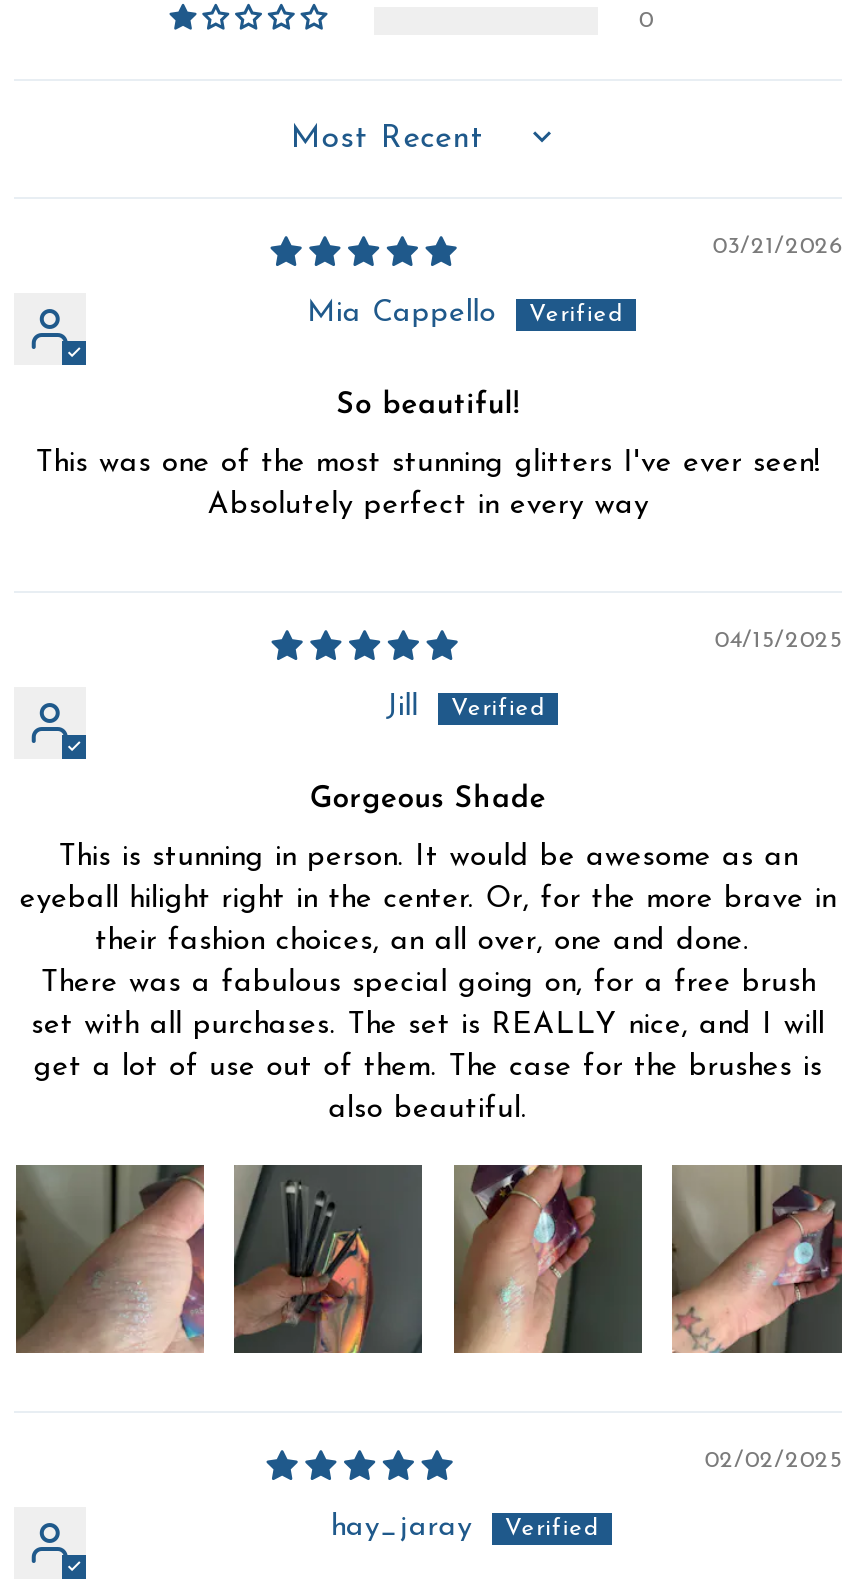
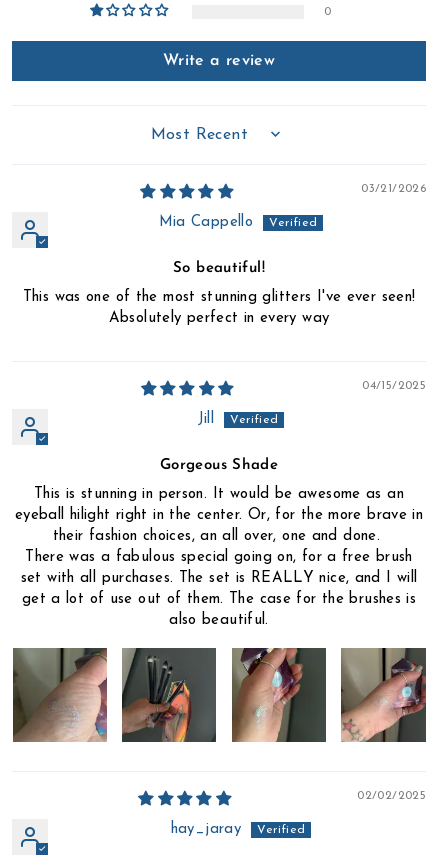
+ Write a review
